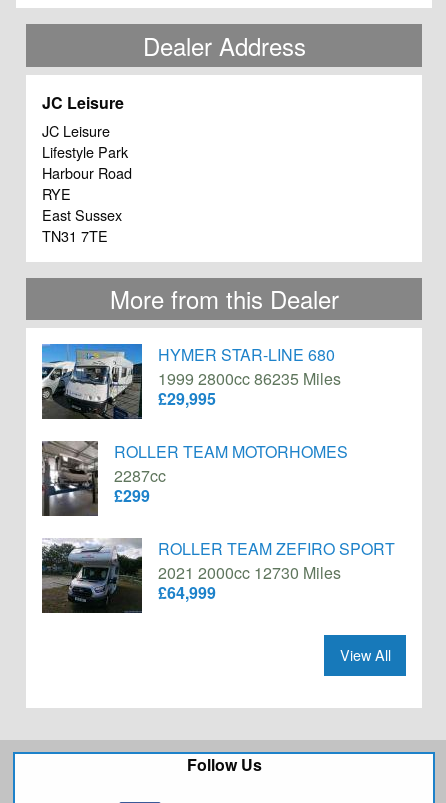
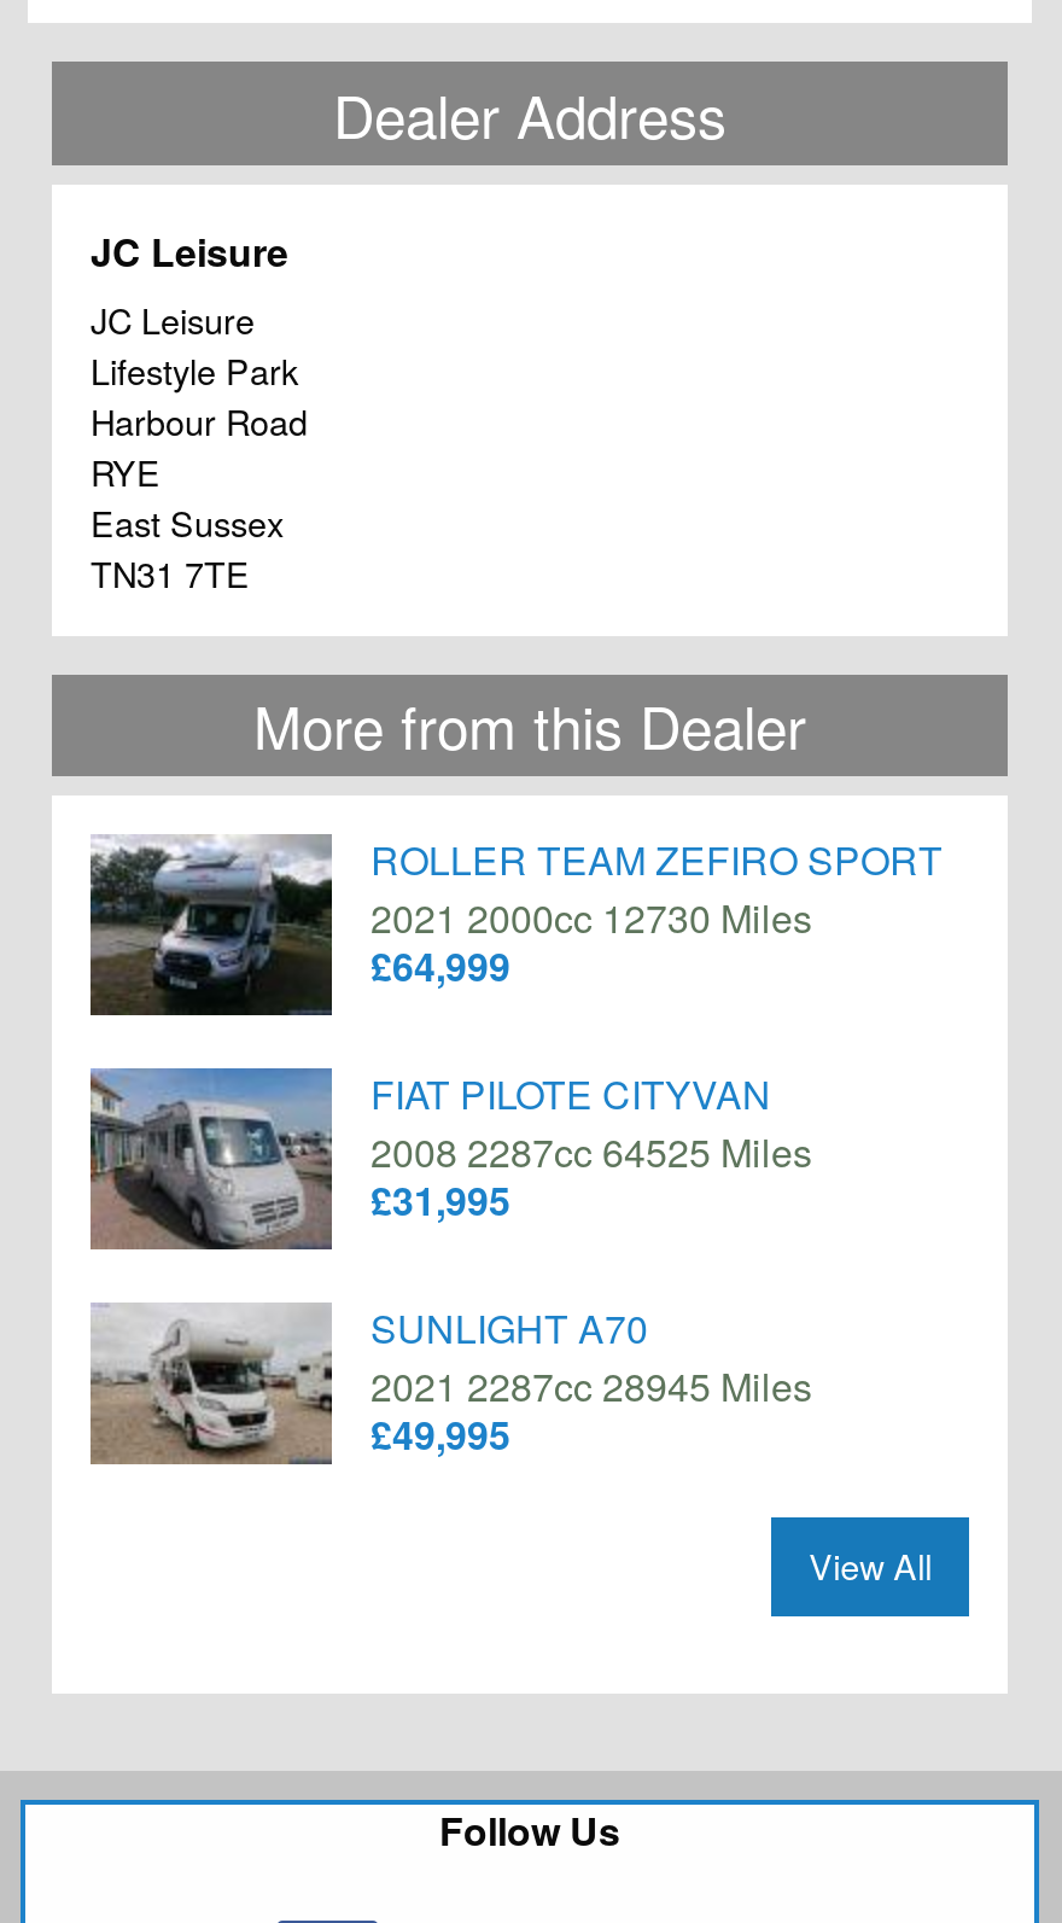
- [image]
- HYMER STAR-LINE 680
- 1999 2800cc 86235 Miles
- £29,995
- ROLLER TEAM MOTORHOMES
- 2287cc
- £299

moved up: [image] | ROLLER TEAM ZEFIRO SPORT | 2021 2000cc 12730 Miles | £64,999

+ [image]
+ FIAT PILOTE CITYVAN
+ 2008 2287cc 64525 Miles
+ £31,995
+ SUNLIGHT A70
+ 2021 2287cc 28945 Miles
+ £49,995

+ [image]
